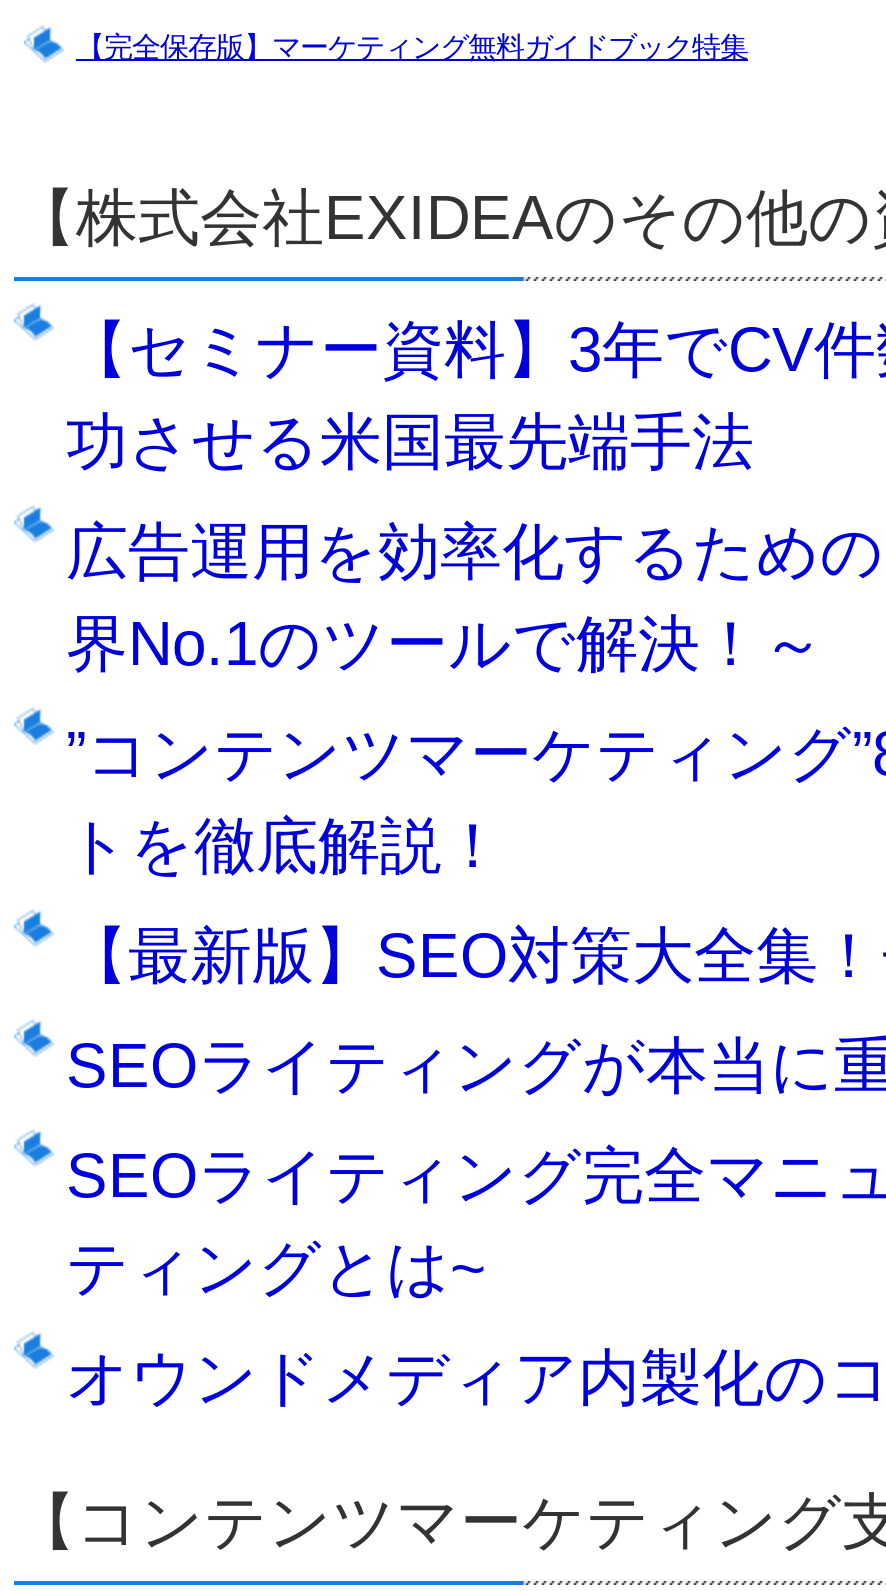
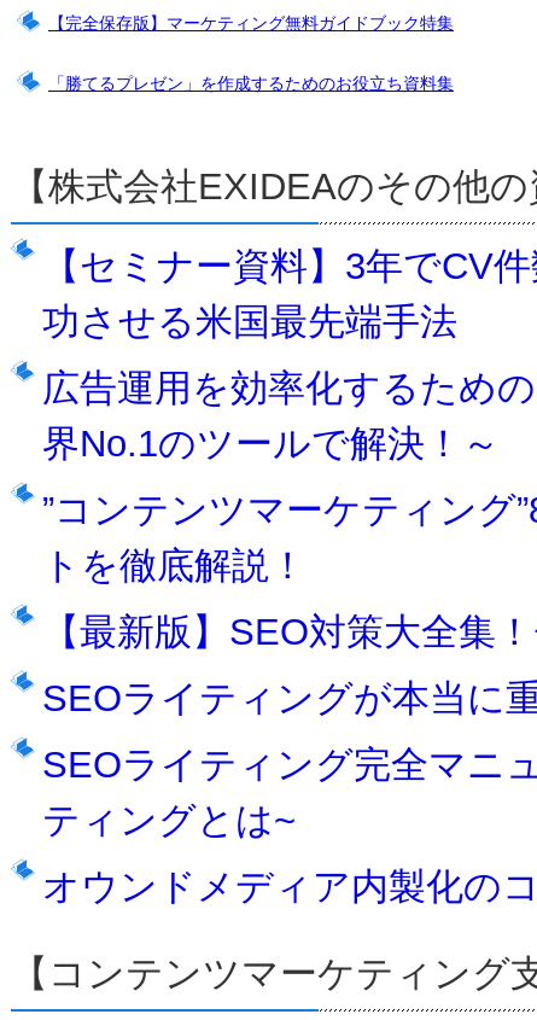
+ 「勝てるプレゼン」を作成するためのお役立ち資料集
